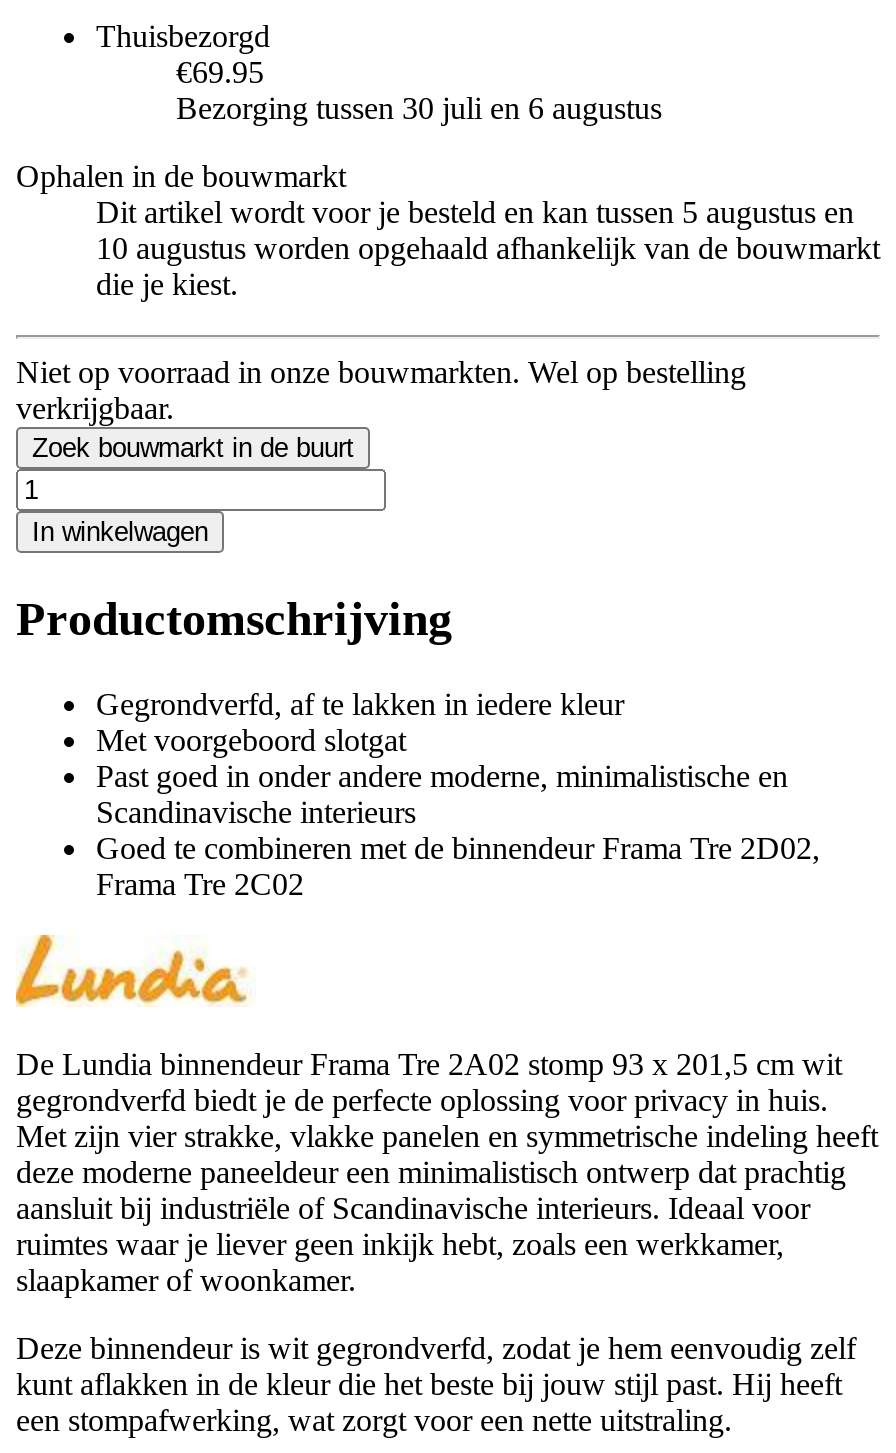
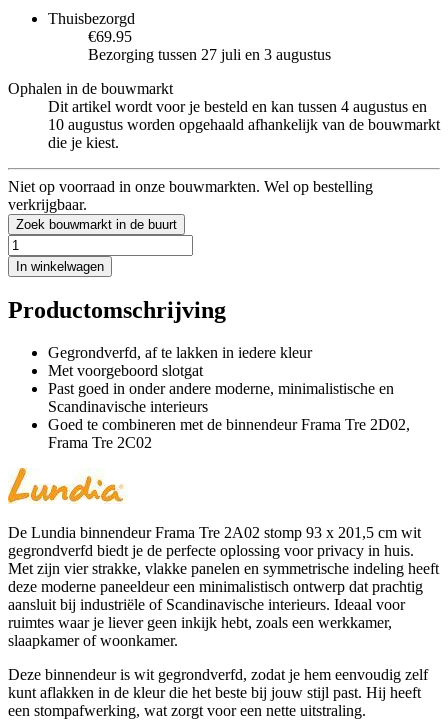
- Bezorging tussen 30 juli en 6 augustus
+ Bezorging tussen 27 juli en 3 augustus

- Dit artikel wordt voor je besteld en kan tussen 5 augustus en
+ Dit artikel wordt voor je besteld en kan tussen 4 augustus en
